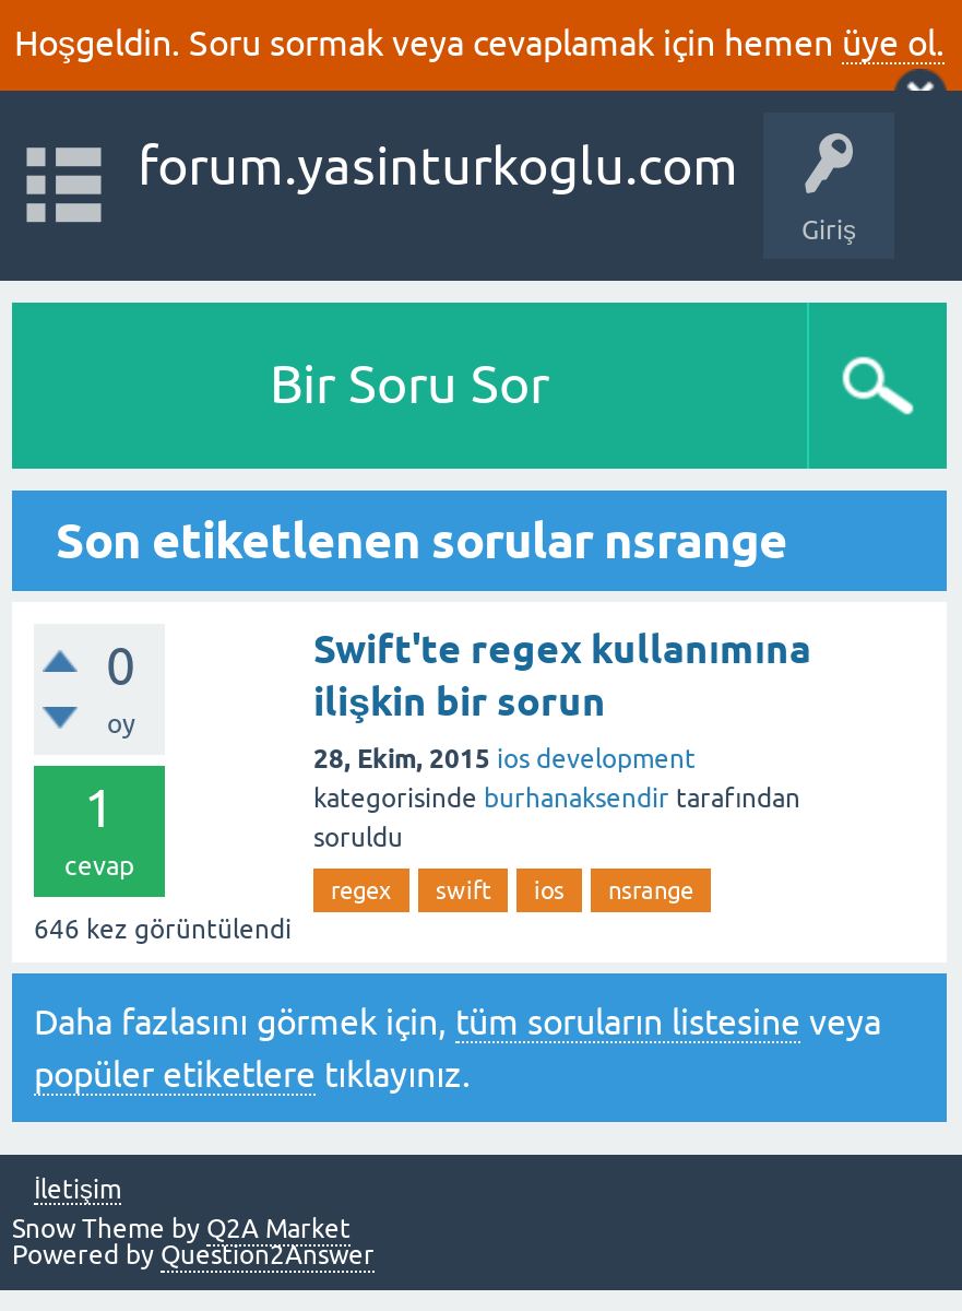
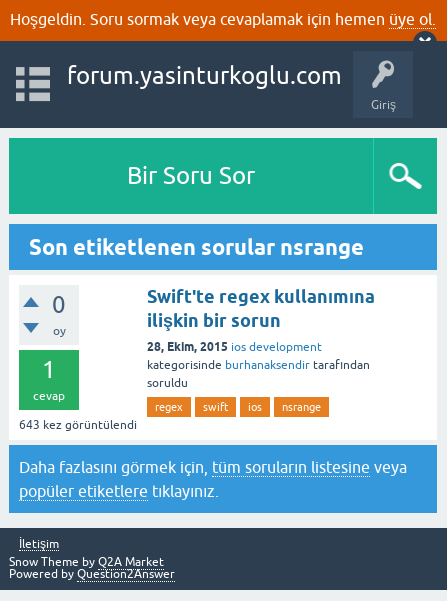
- 646 kez görüntülendi
+ 643 kez görüntülendi
